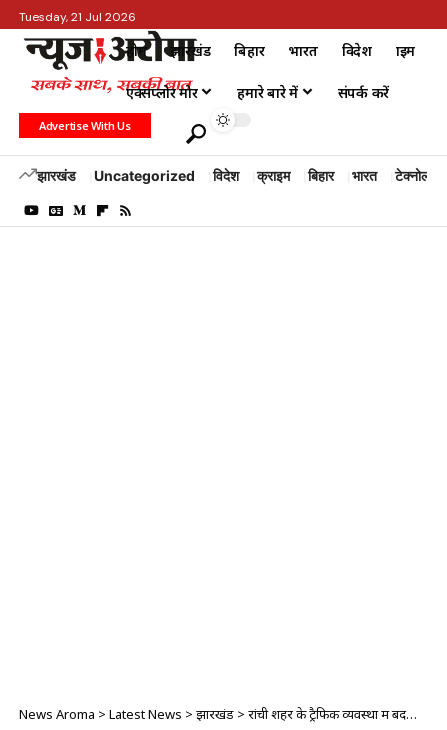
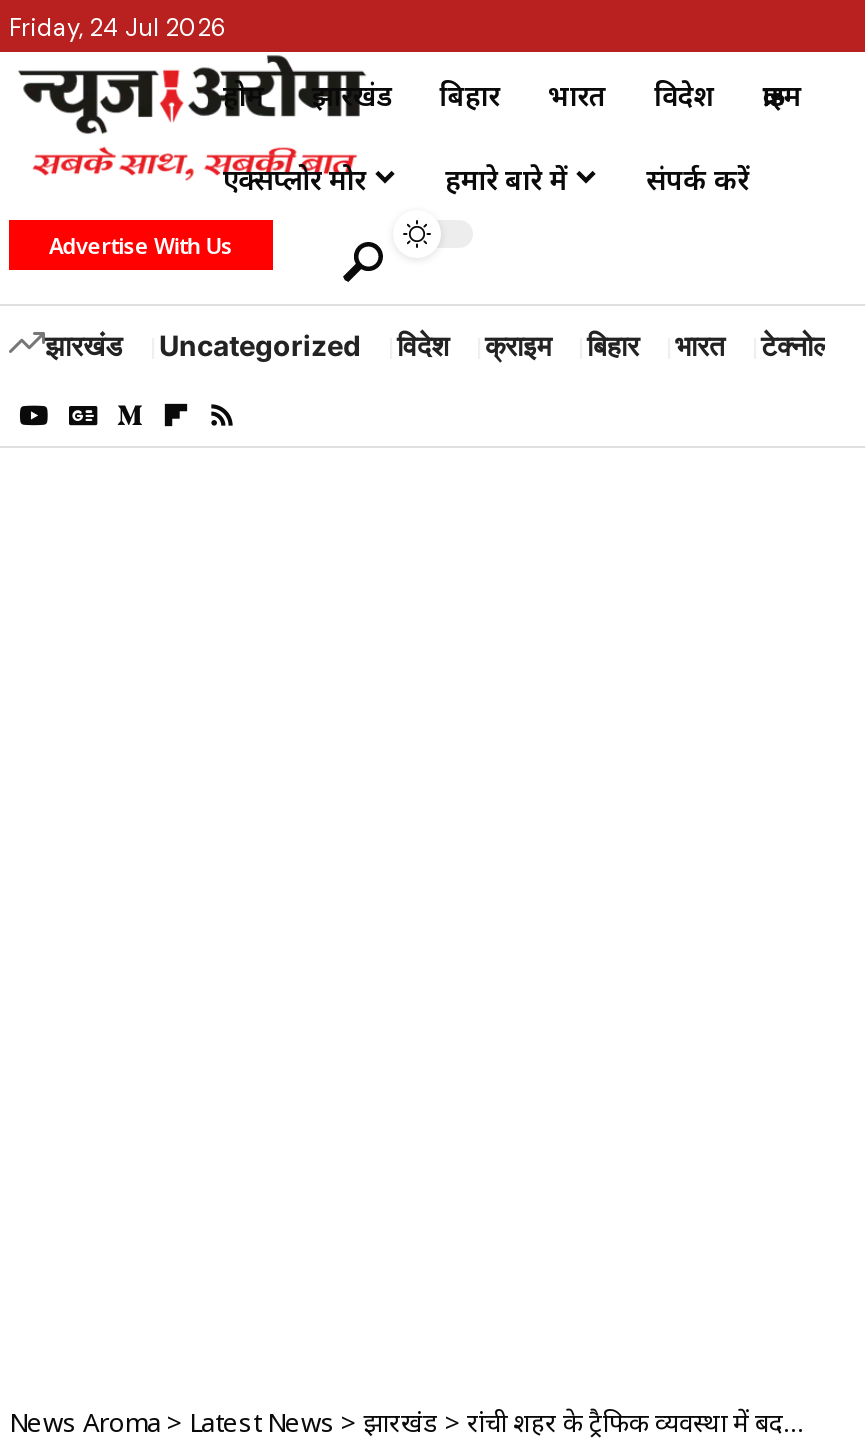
- Tuesday, 21 Jul 2026
+ Friday, 24 Jul 2026
